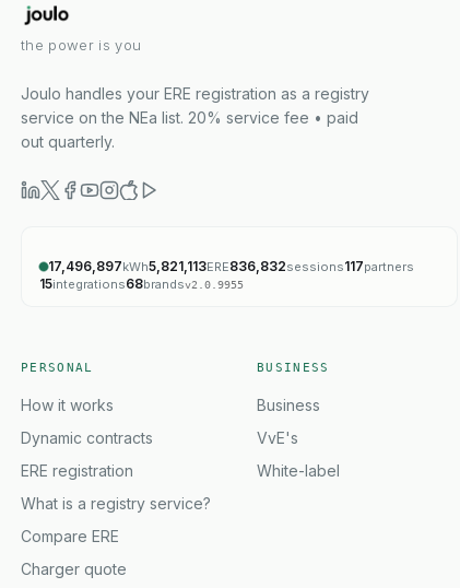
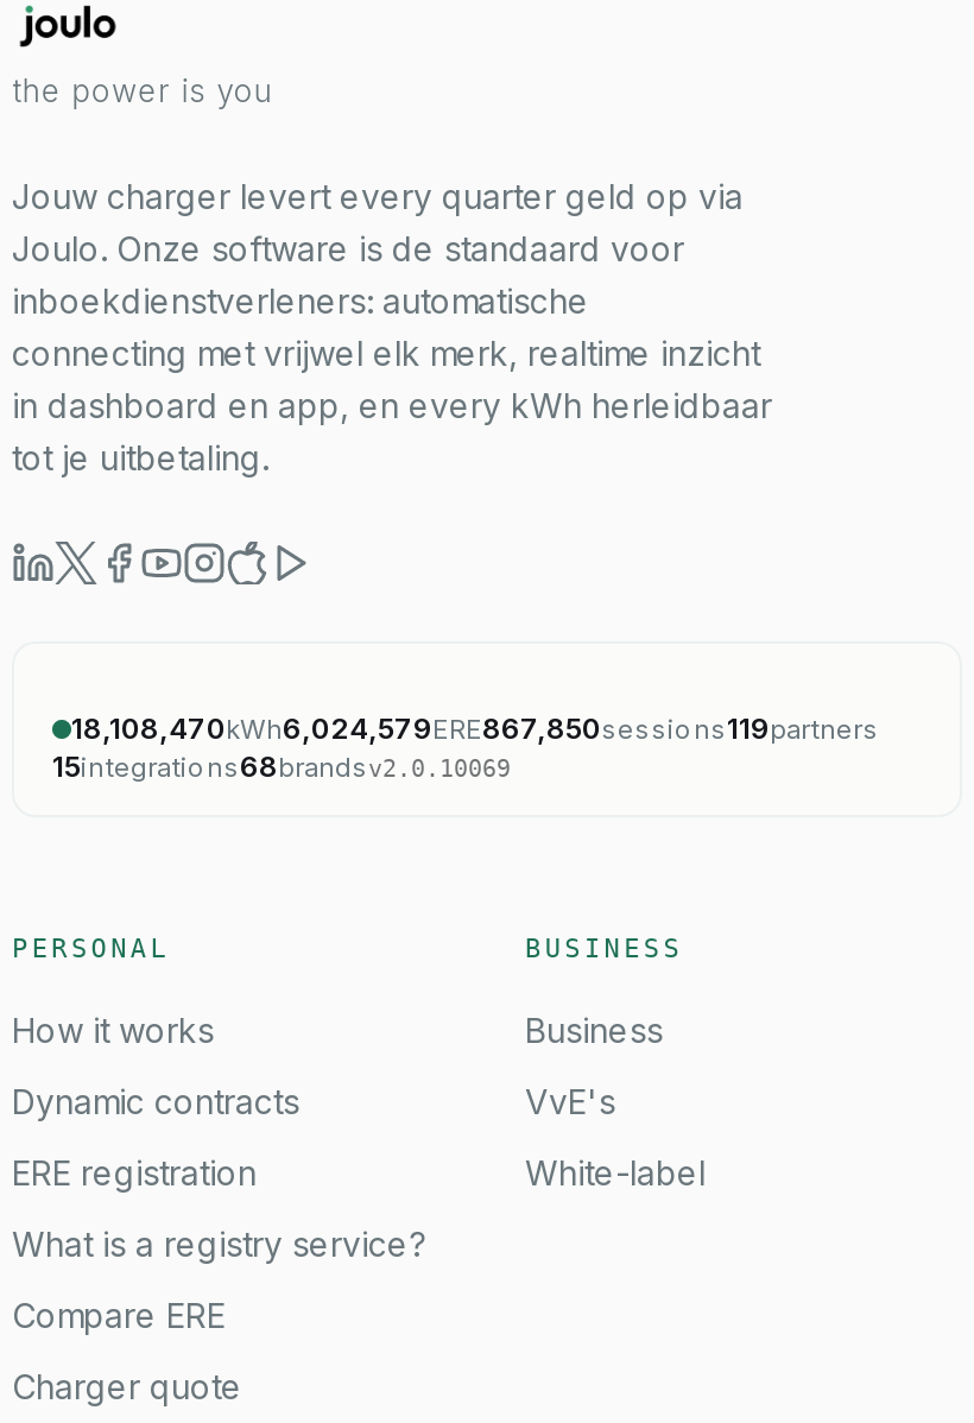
- Joulo handles your ERE registration as a registry
- service on the NEa list. 20% service fee • paid
- out quarterly.
+ Jouw charger levert every quarter geld op via
+ Joulo. Onze software is de standaard voor
+ inboekdienstverleners: automatische
+ connecting met vrijwel elk merk, realtime inzicht
+ in dashboard en app, en every kWh herleidbaar
+ tot je uitbetaling.

- 17,496,897kWh5,821,113ERE836,832sessions117partners
- 15integrations68brandsv2.0.9955
+ 18,108,470kWh6,024,579ERE867,850sessions119partners
+ 15integrations68brandsv2.0.10069
